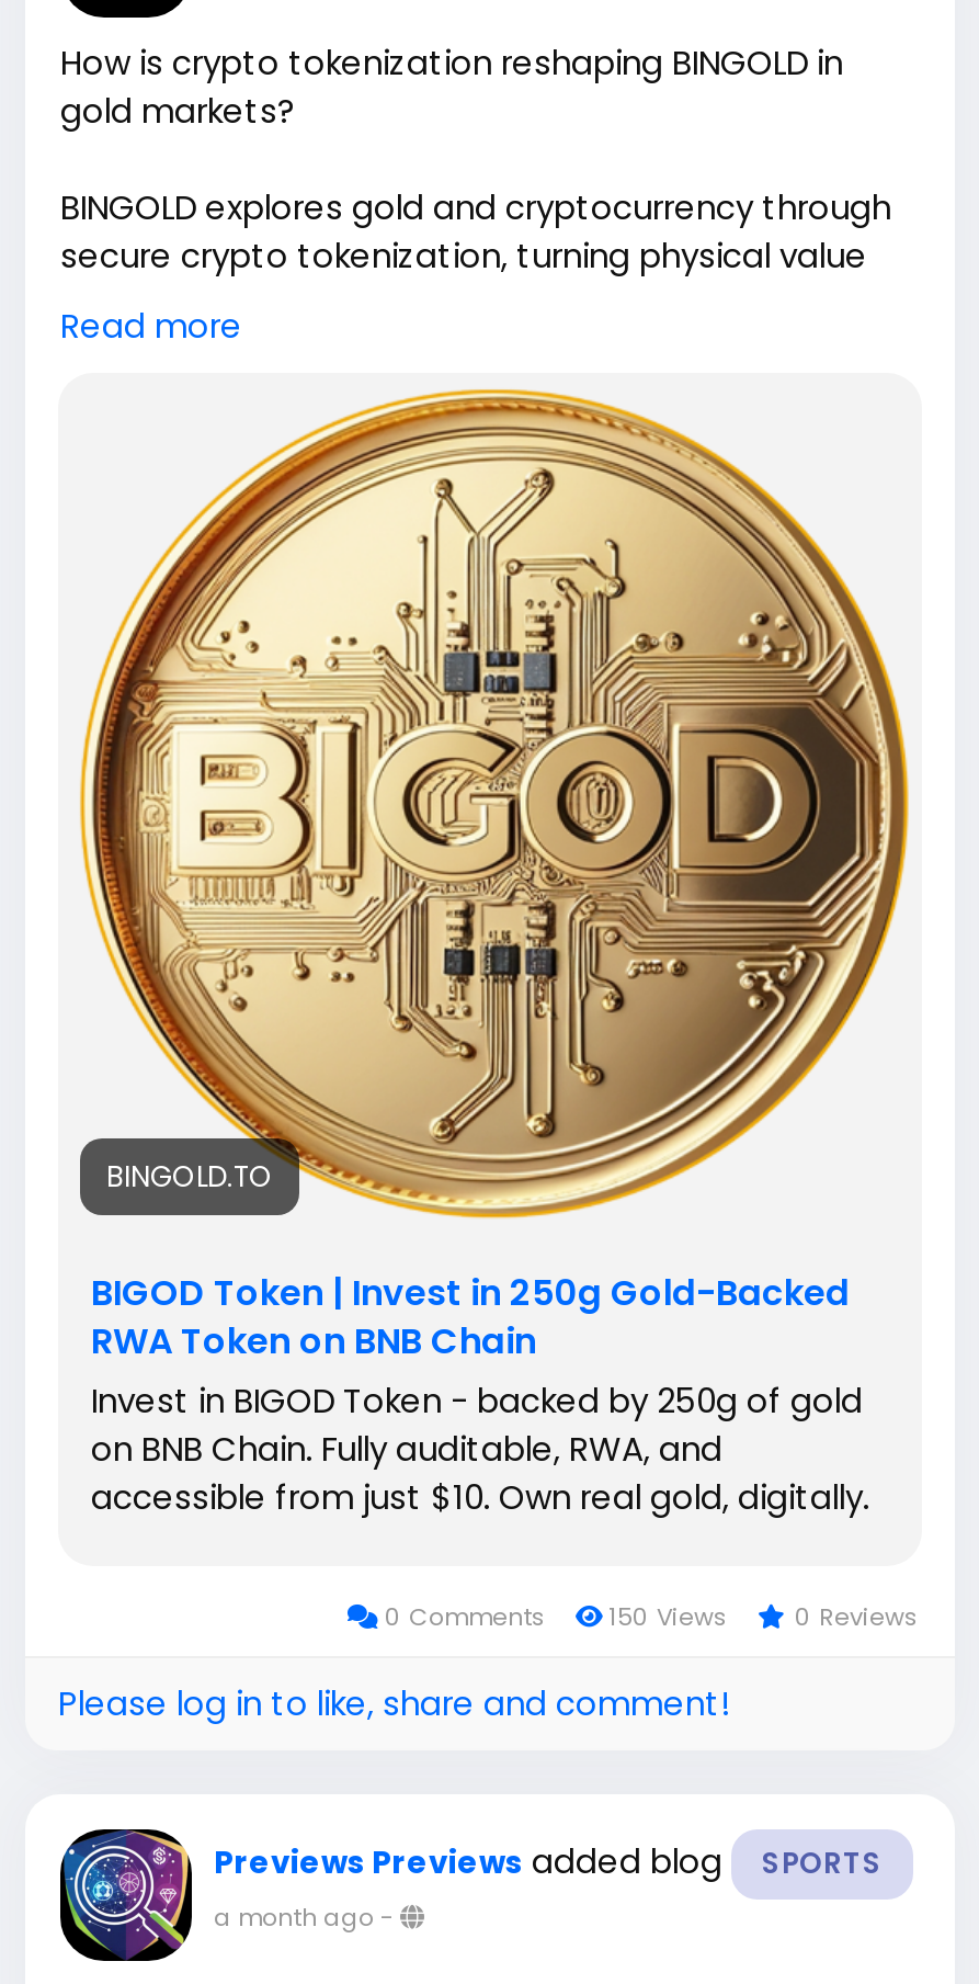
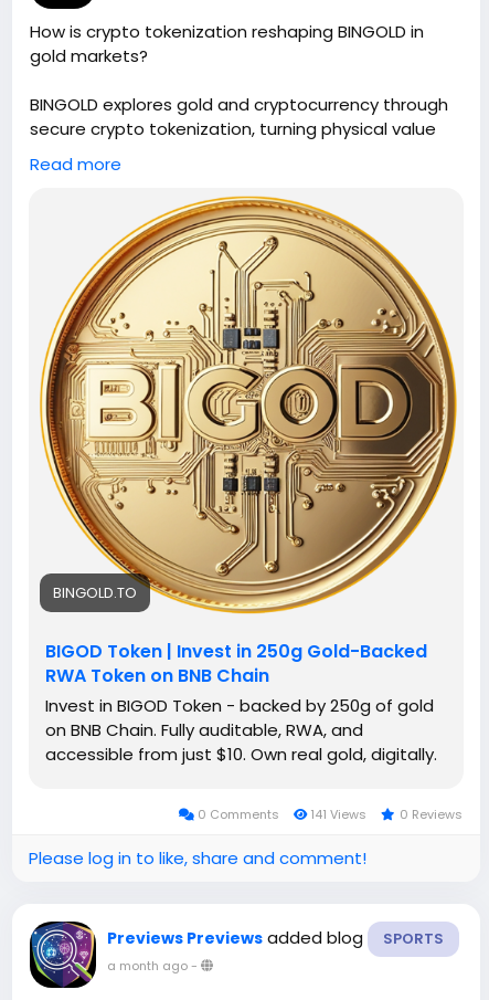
- 0 Comments 150 Views 0 Reviews
+ 0 Comments 141 Views 0 Reviews
